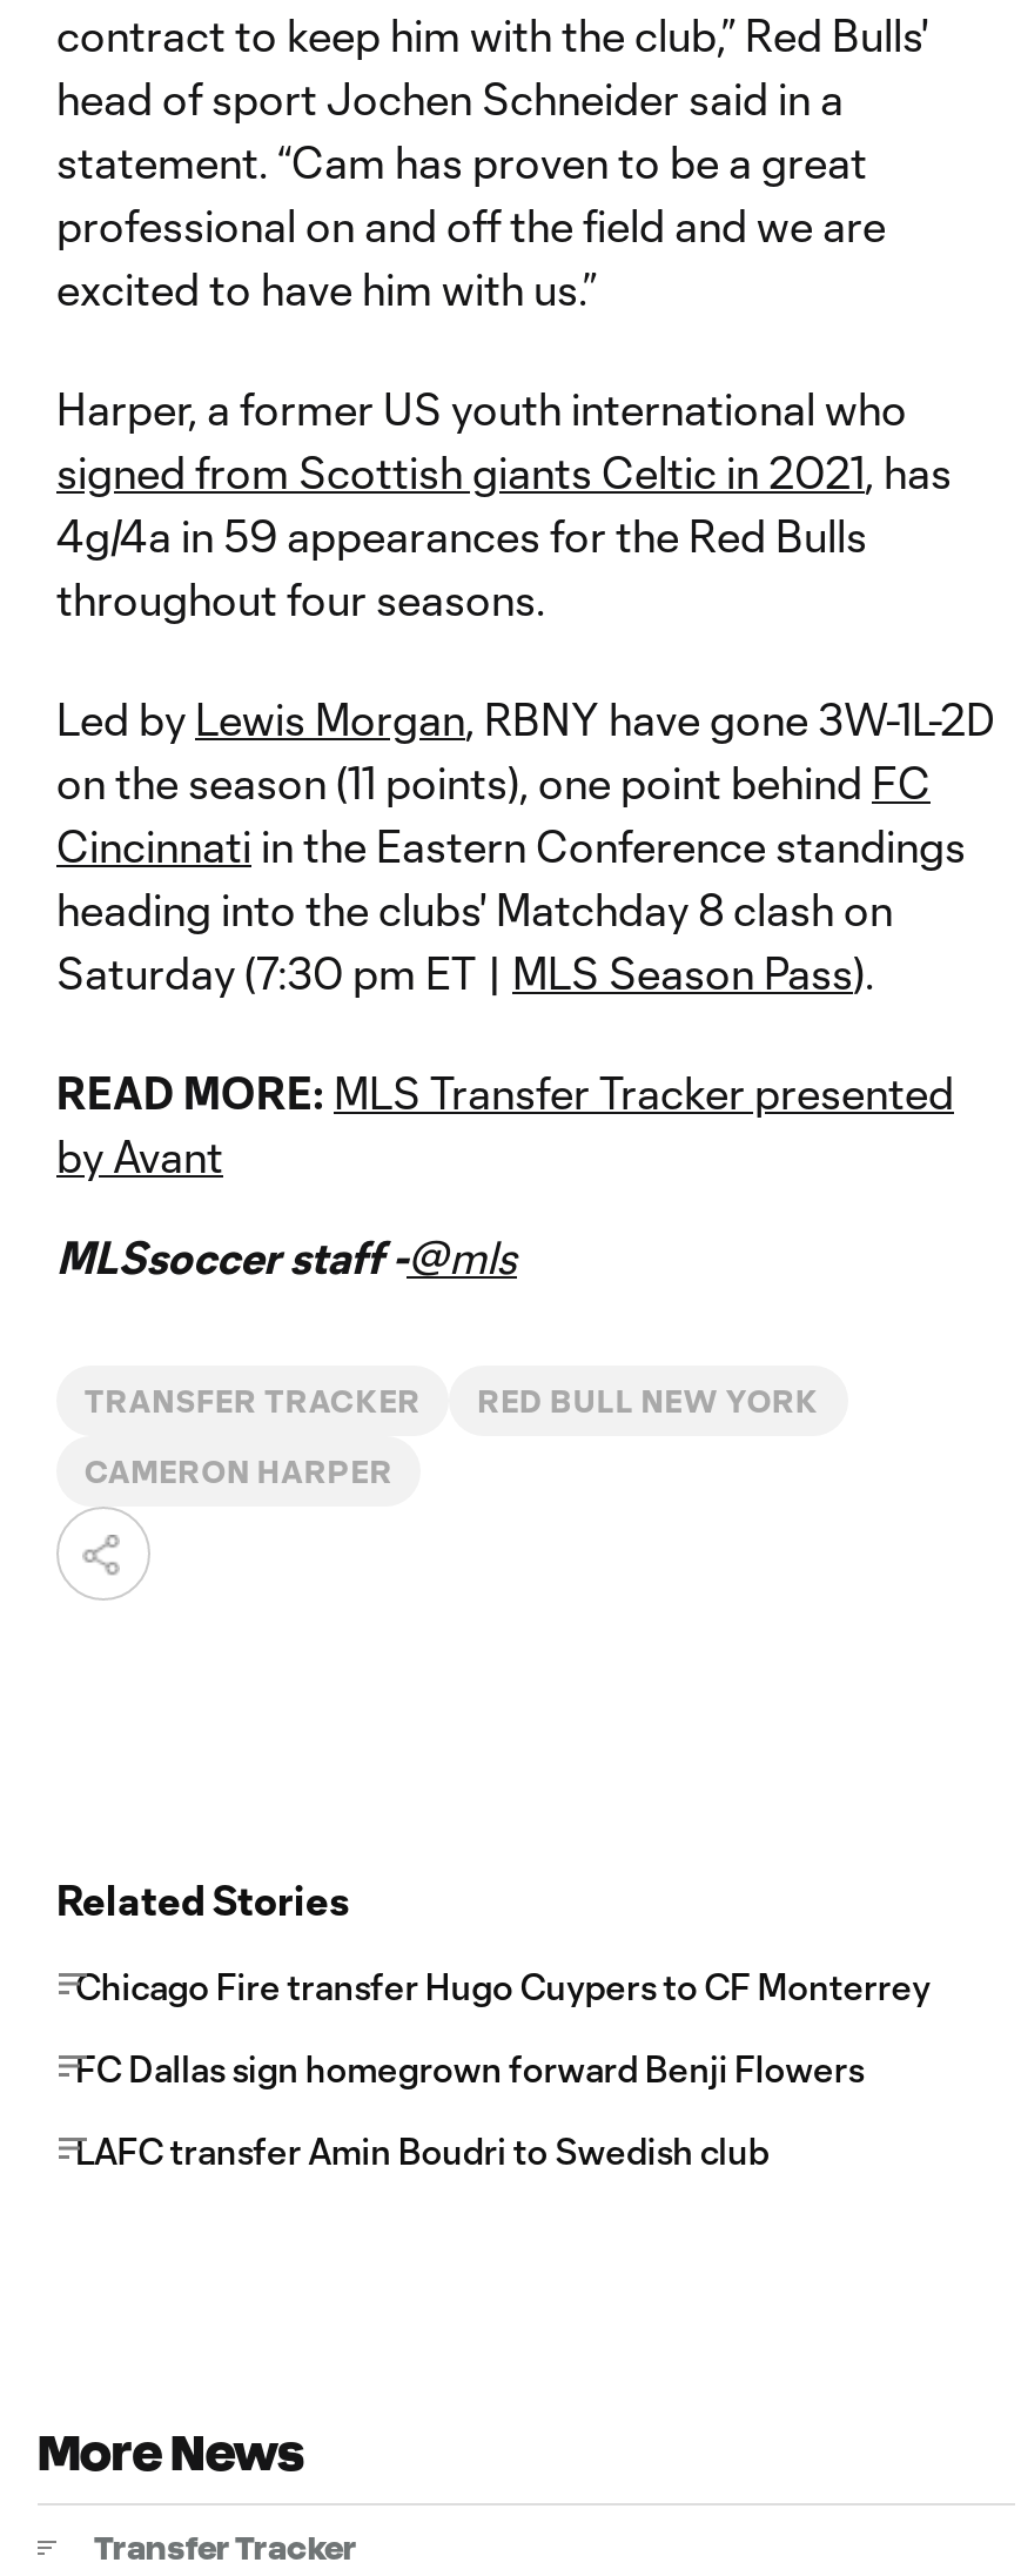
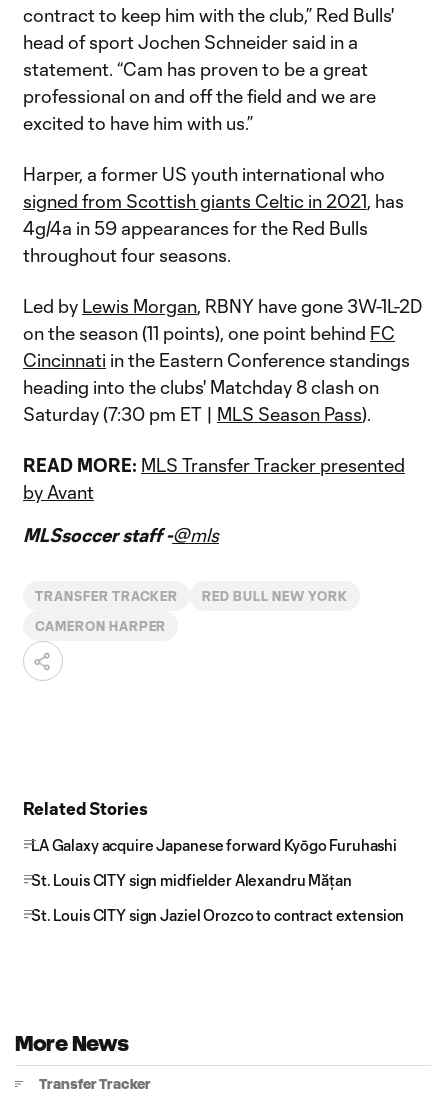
- Chicago Fire transfer Hugo Cuypers to CF Monterrey
+ LA Galaxy acquire Japanese forward Kyōgo Furuhashi

- FC Dallas sign homegrown forward Benji Flowers
+ St. Louis CITY sign midfielder Alexandru Mățan

- LAFC transfer Amin Boudri to Swedish club
+ St. Louis CITY sign Jaziel Orozco to contract extension
